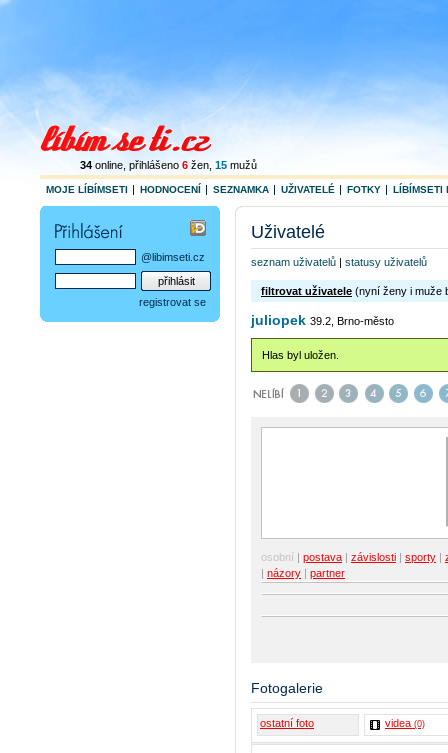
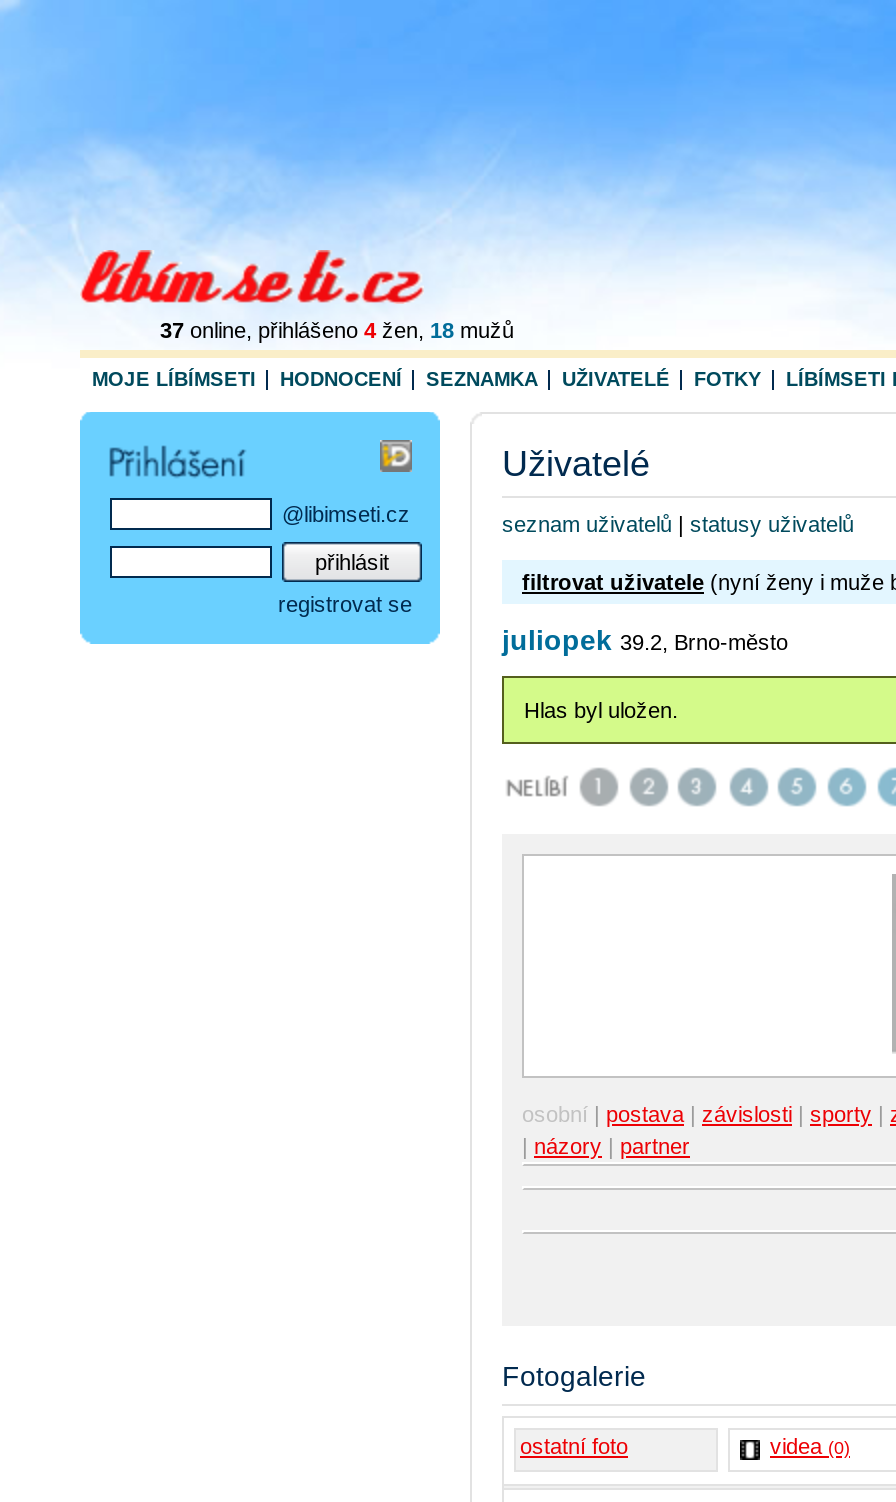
- 34 online, přihlášeno 6 žen, 15 mužů
+ 37 online, přihlášeno 4 žen, 18 mužů
